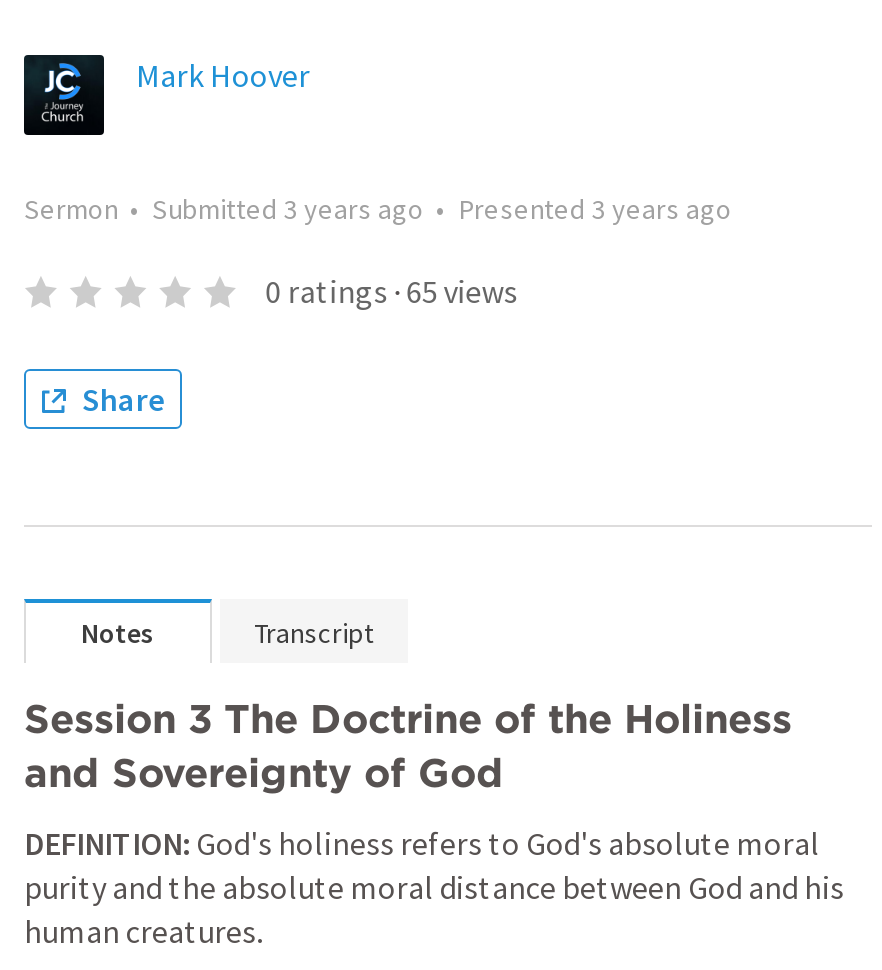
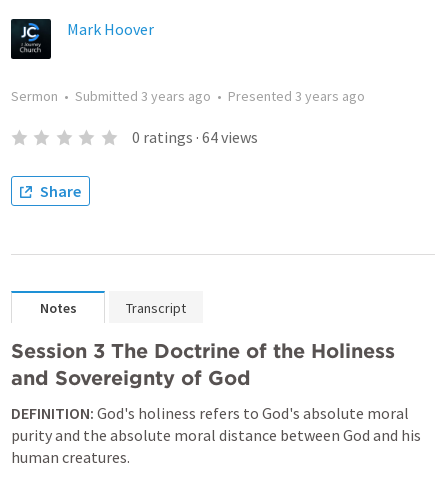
- 0 ratings · 65 views
+ 0 ratings · 64 views
